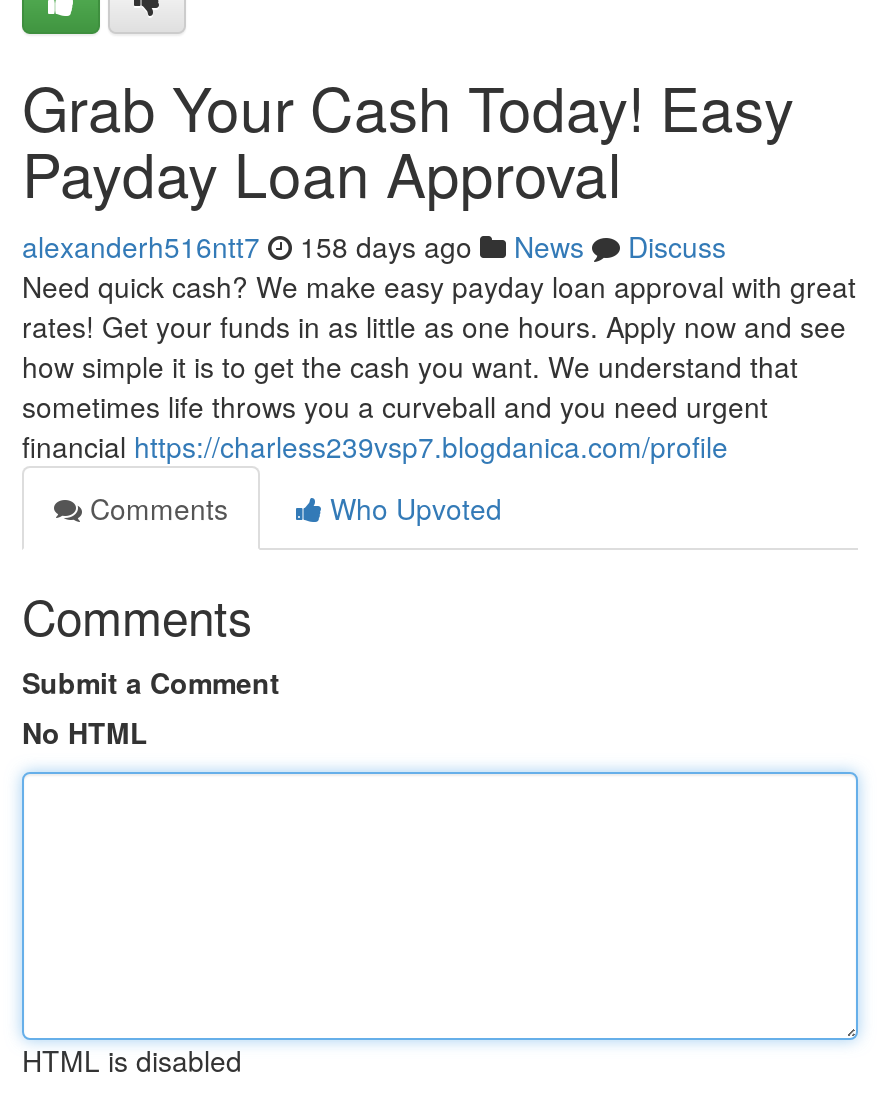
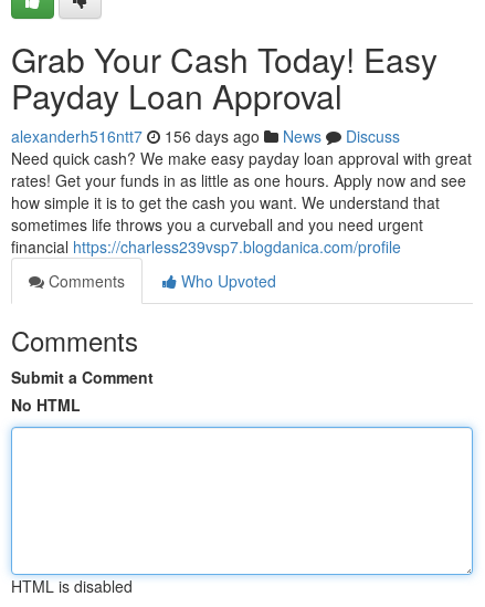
- alexanderh516ntt7 158 days ago News Discuss
+ alexanderh516ntt7 156 days ago News Discuss
